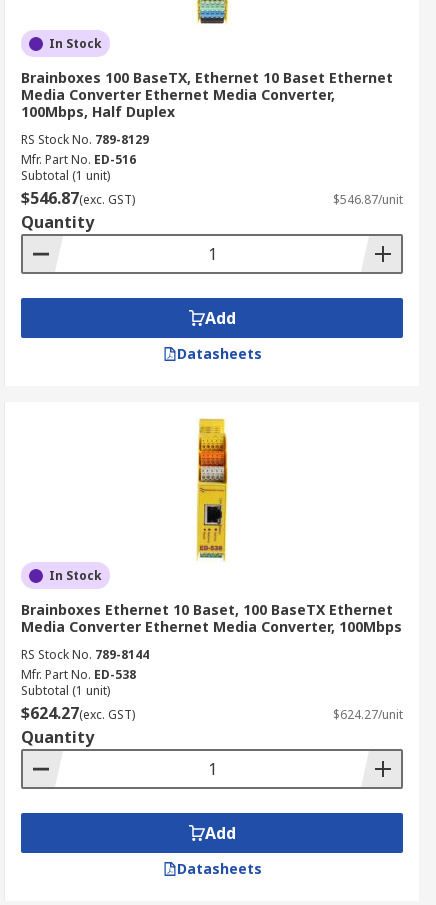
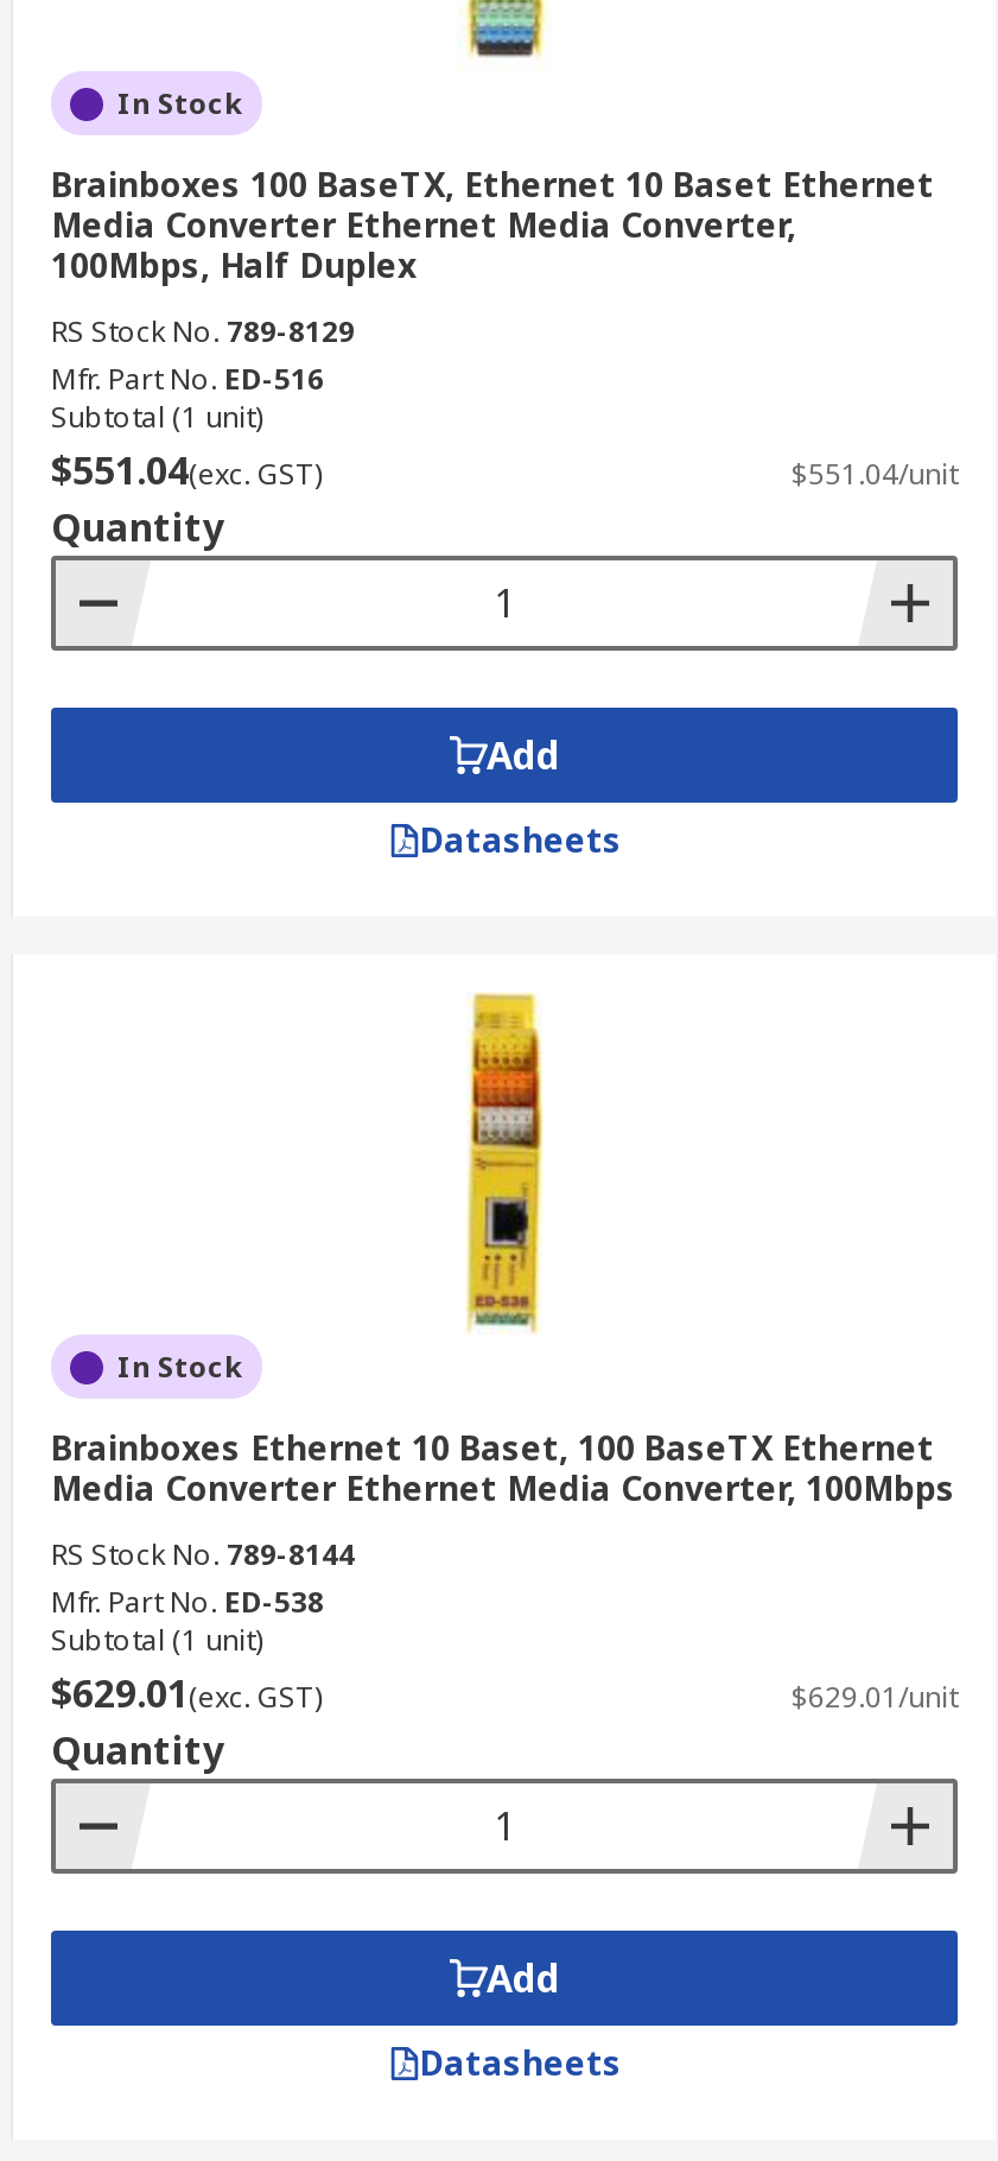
- $546.87(exc. GST)
- $546.87/unit
+ $551.04(exc. GST)
+ $551.04/unit

- $624.27(exc. GST)
- $624.27/unit
+ $629.01(exc. GST)
+ $629.01/unit
